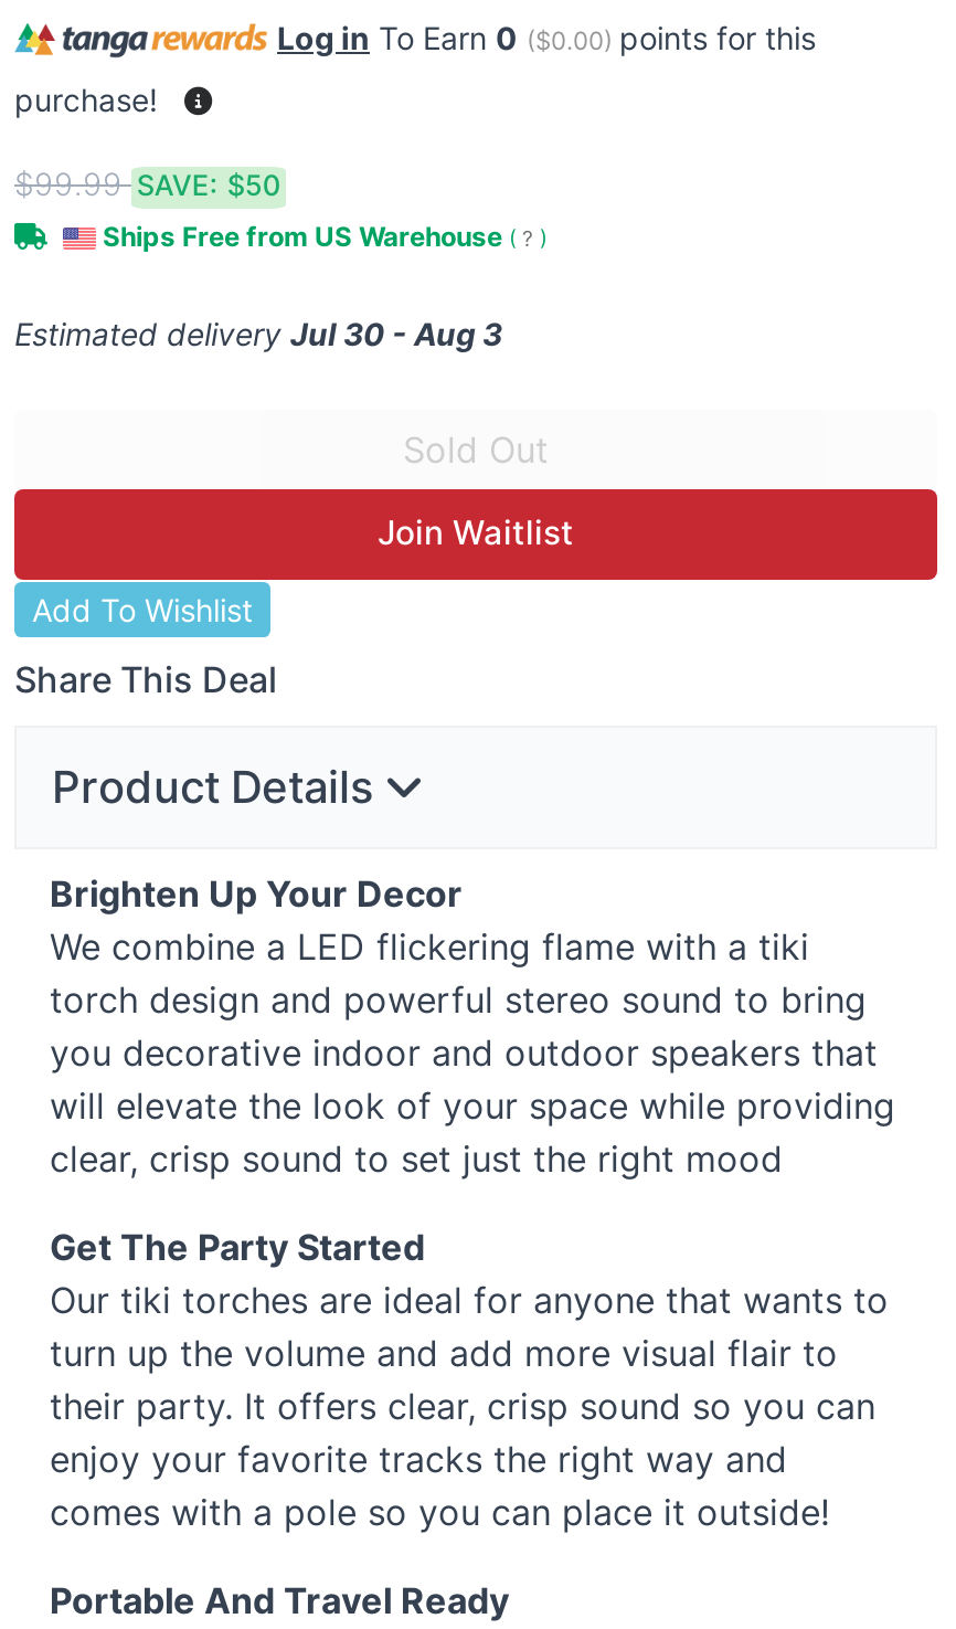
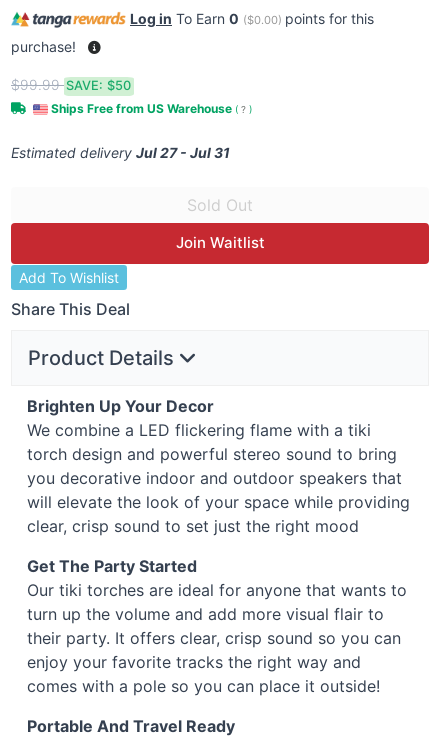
- Estimated delivery Jul 30 - Aug 3
+ Estimated delivery Jul 27 - Jul 31
